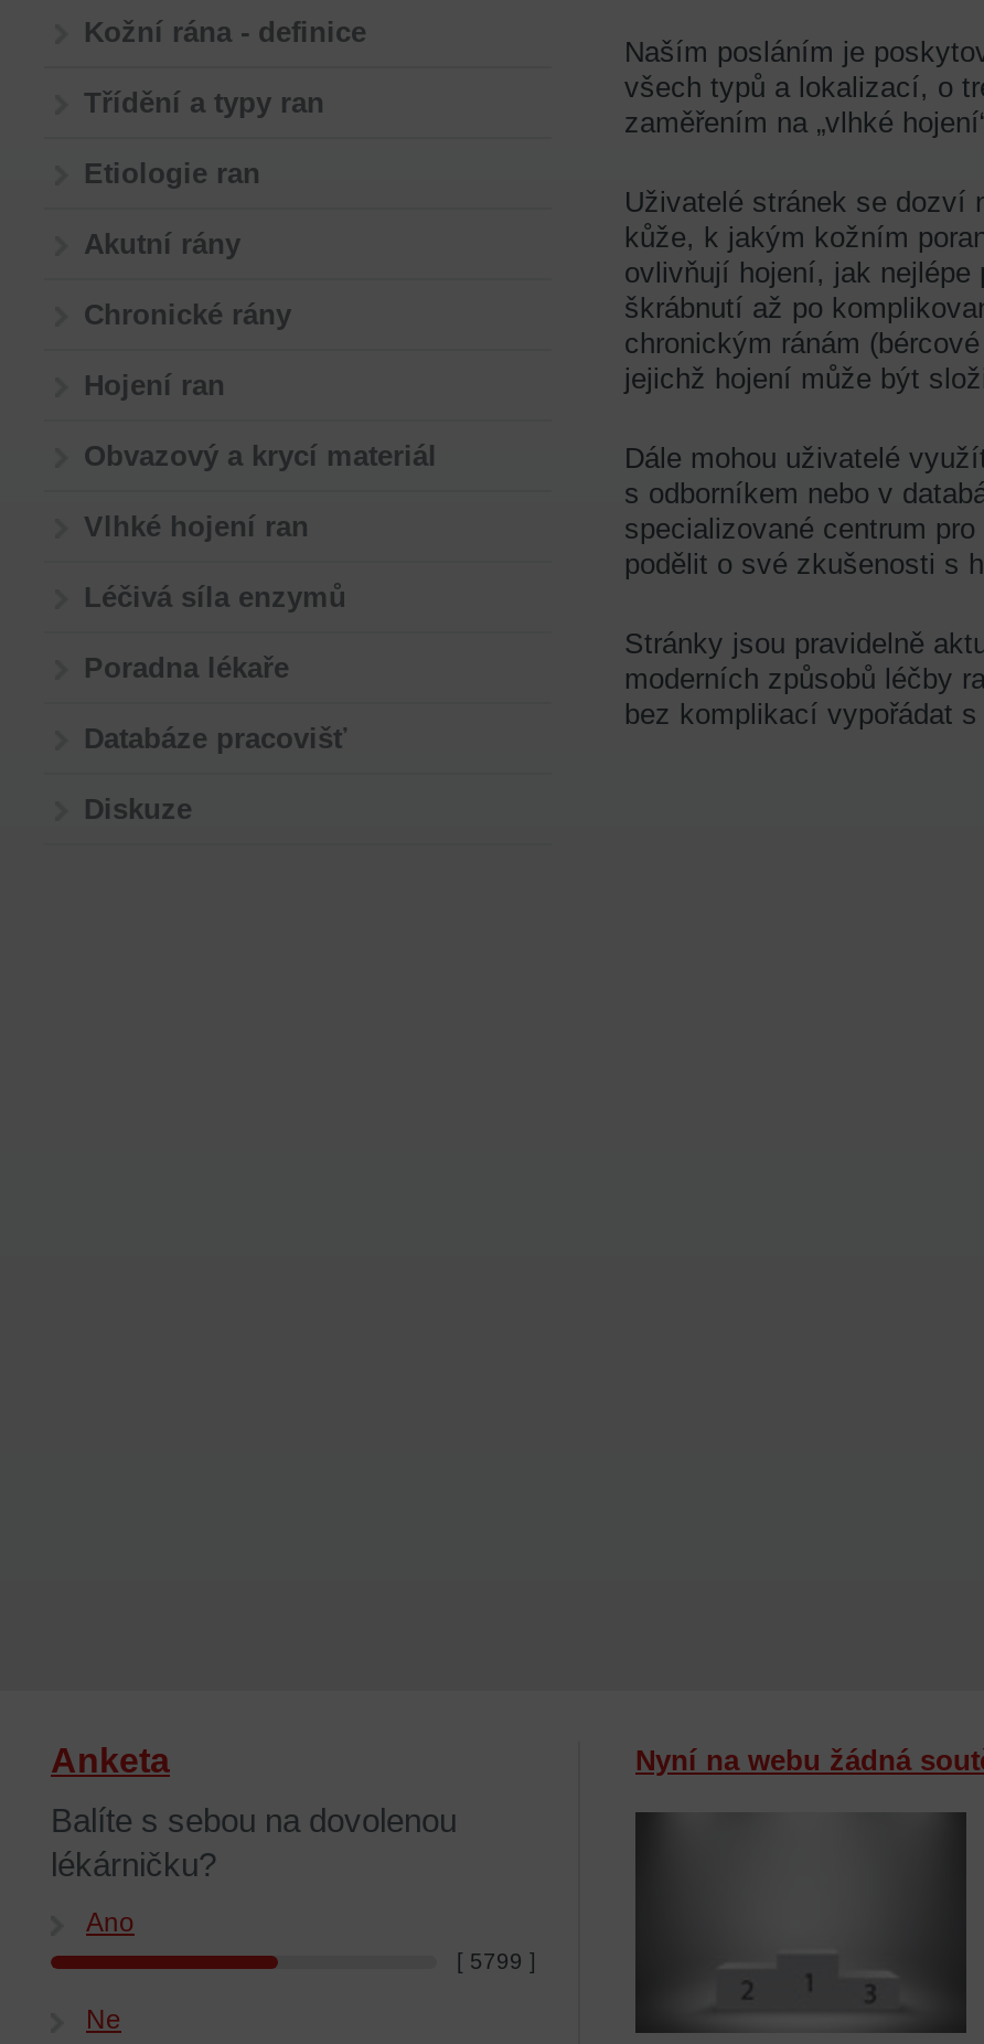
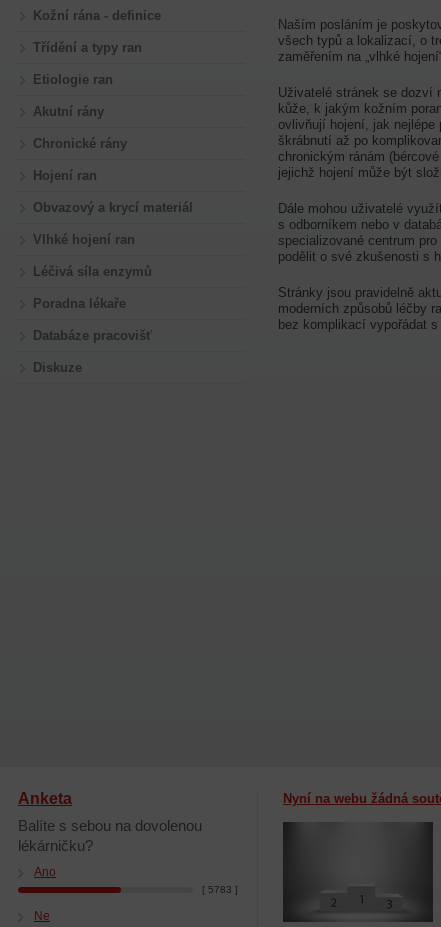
- [ 5799 ]
+ [ 5783 ]
